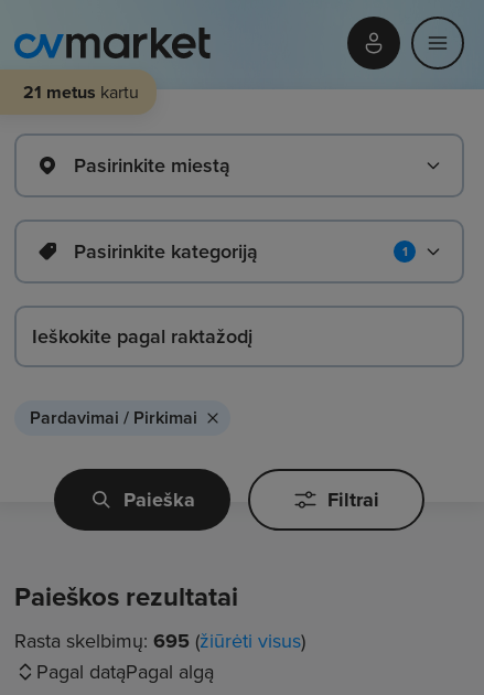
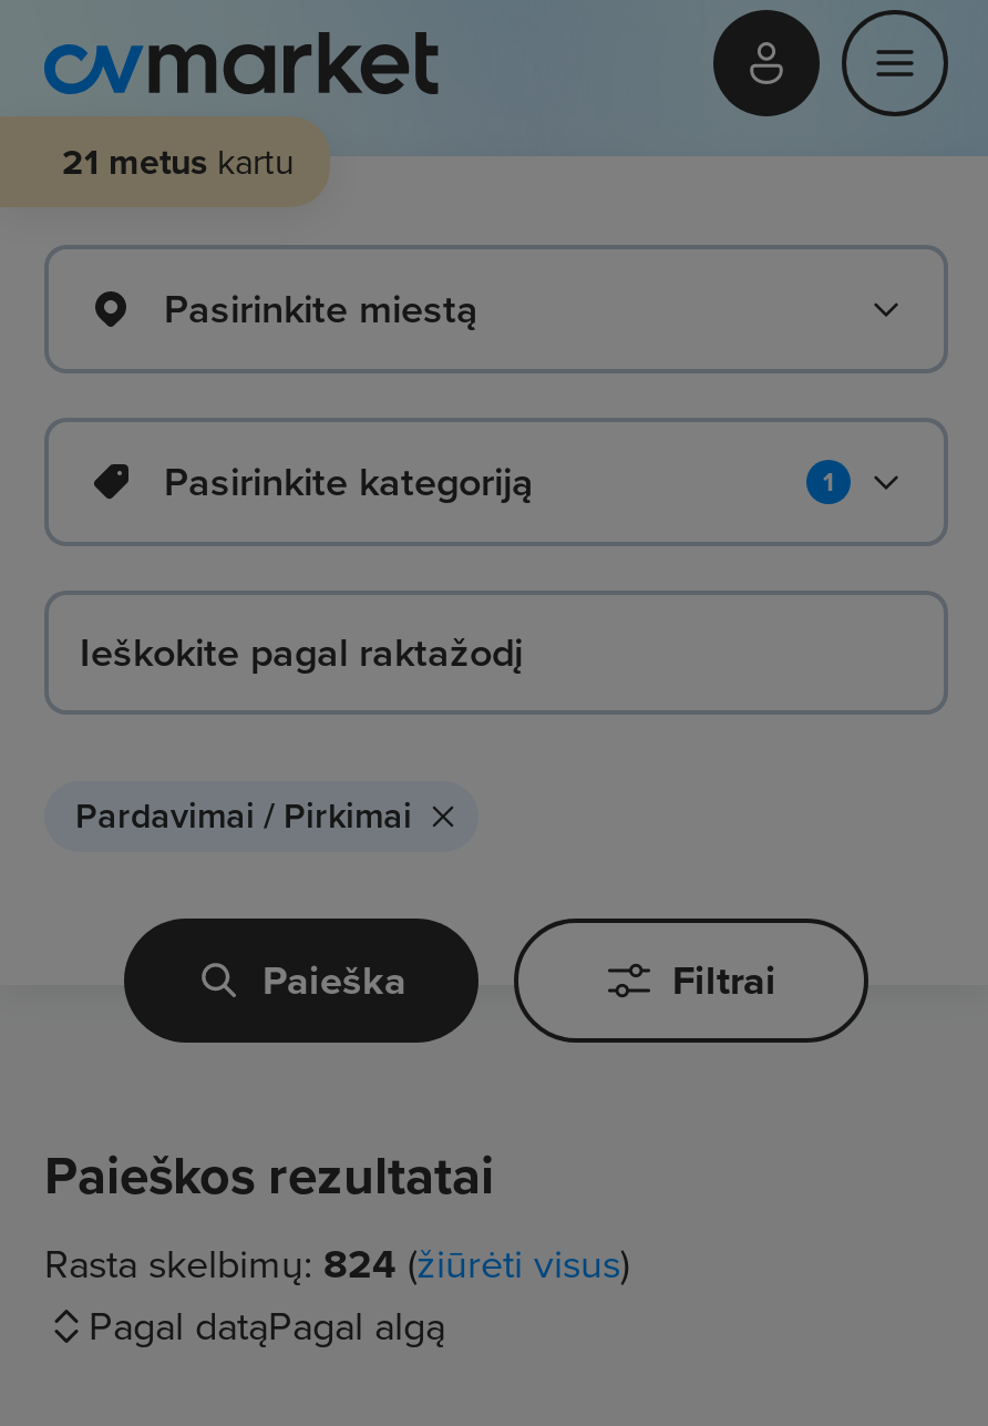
- Rasta skelbimų: 695 (žiūrėti visus)
+ Rasta skelbimų: 824 (žiūrėti visus)
